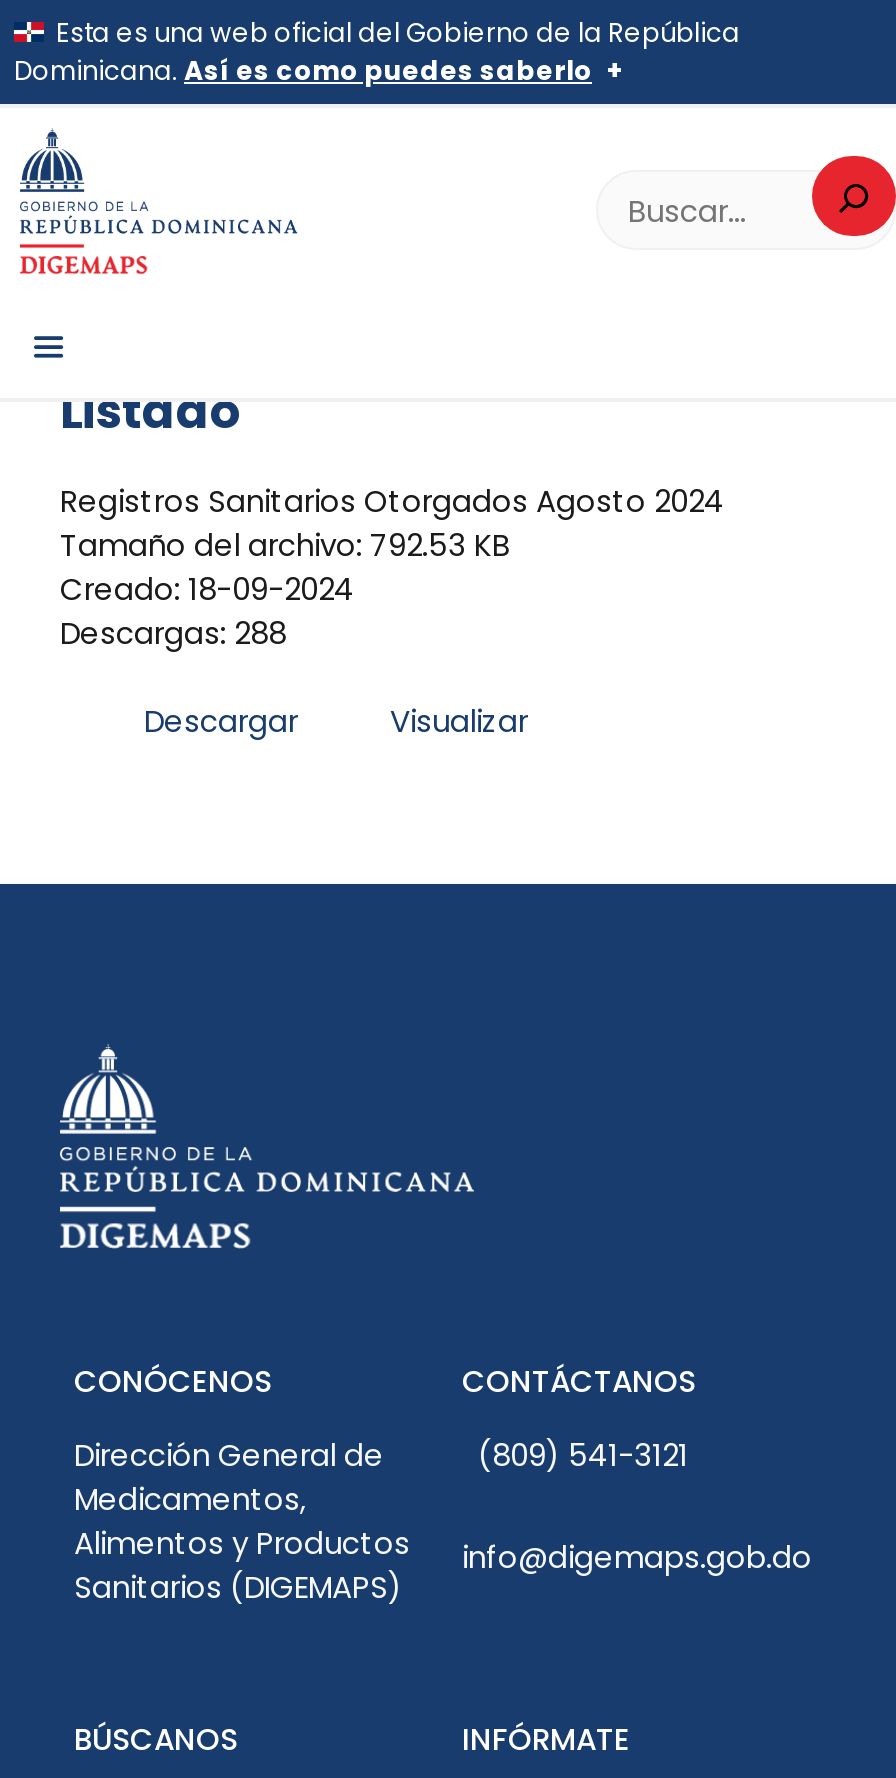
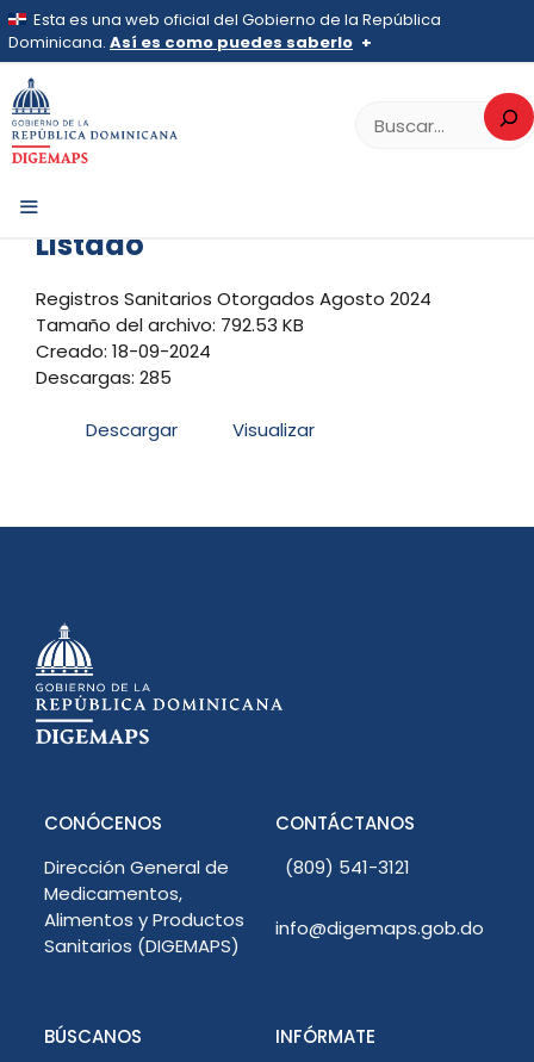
- Descargas: 288
+ Descargas: 285
